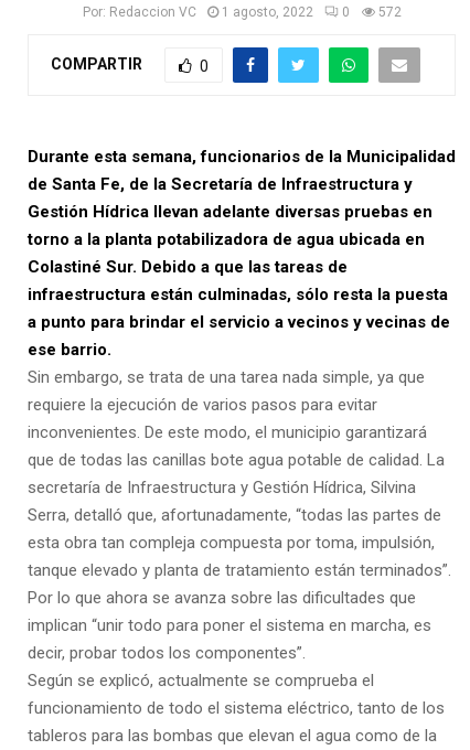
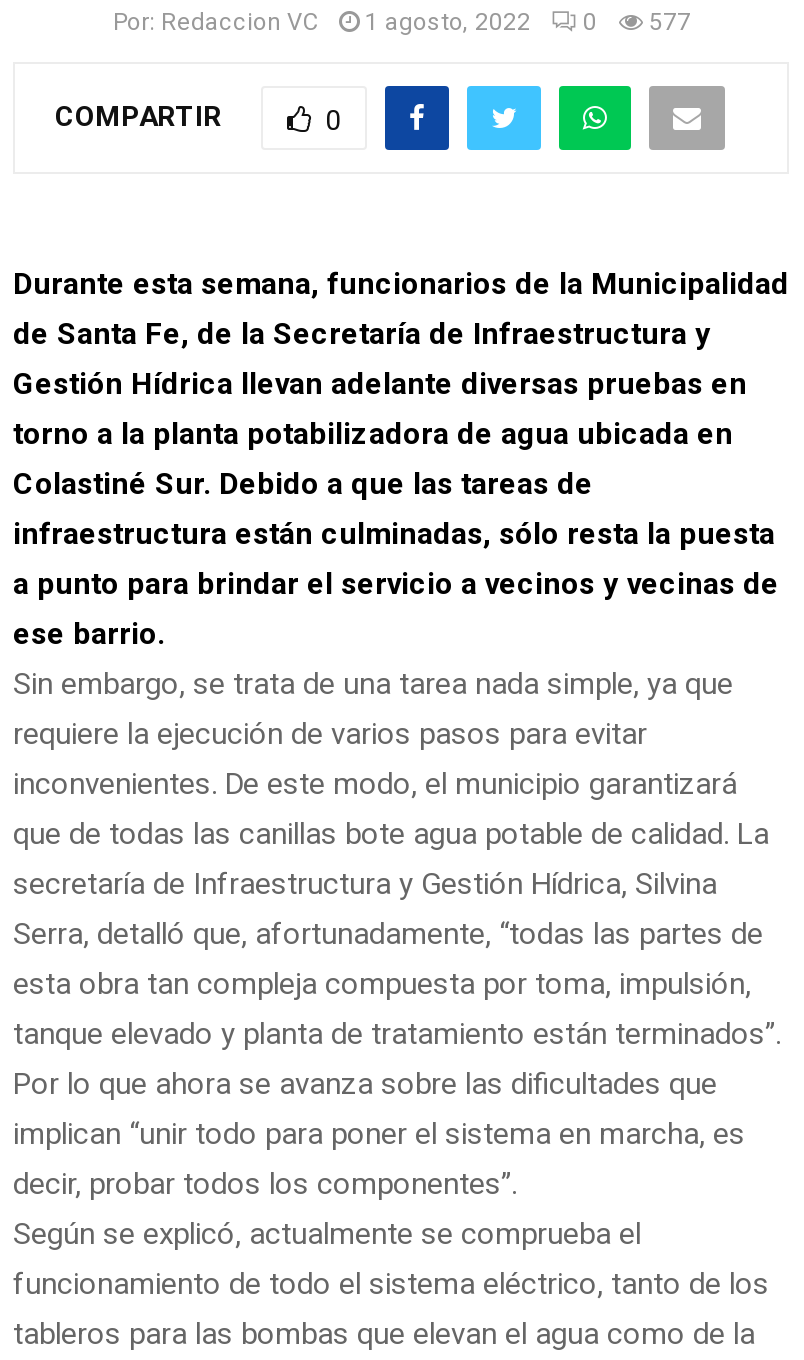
- Por: Redaccion VC 1 agosto, 2022 0 572
+ Por: Redaccion VC 1 agosto, 2022 0 577
